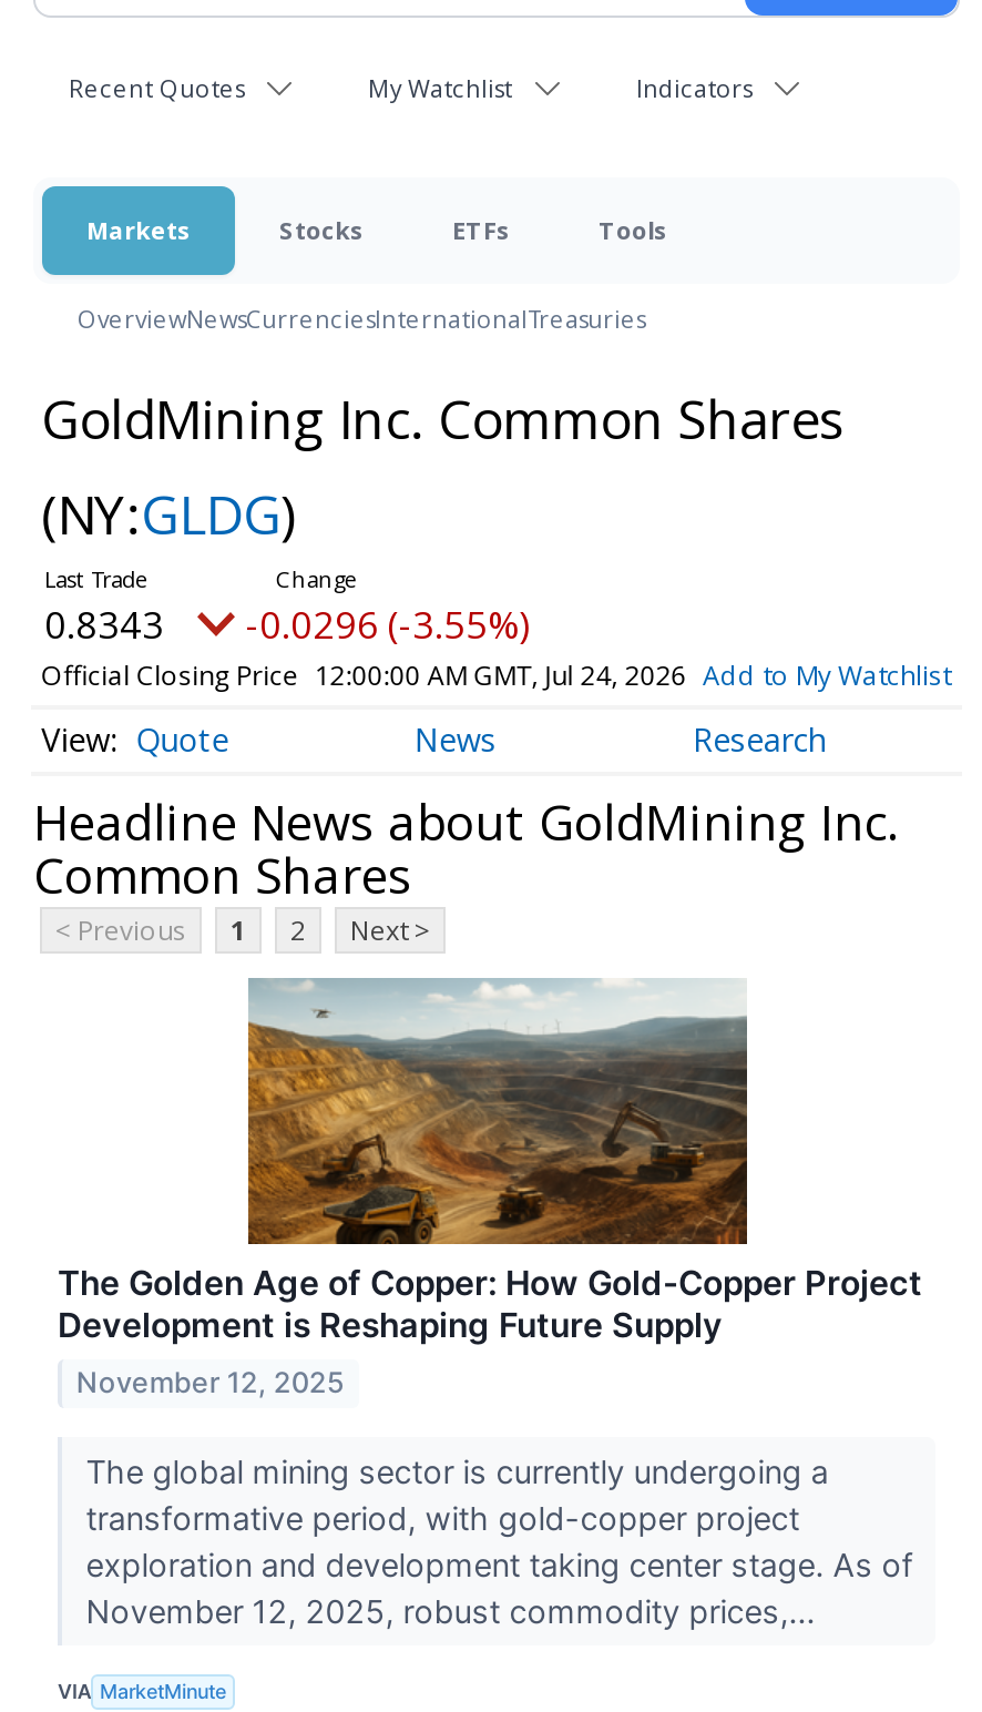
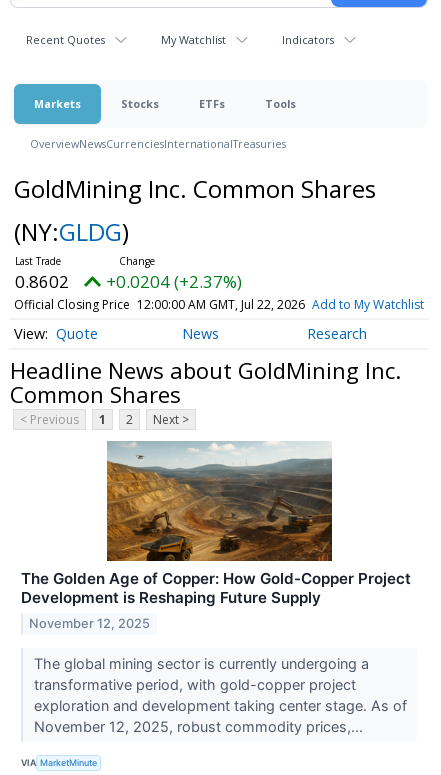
- 0.8343
+ 0.8602

- -0.0296 (-3.55%)
+ +0.0204 (+2.37%)

- Official Closing Price 12:00:00 AM GMT, Jul 24, 2026 Add to My Watchlist
+ Official Closing Price 12:00:00 AM GMT, Jul 22, 2026 Add to My Watchlist
